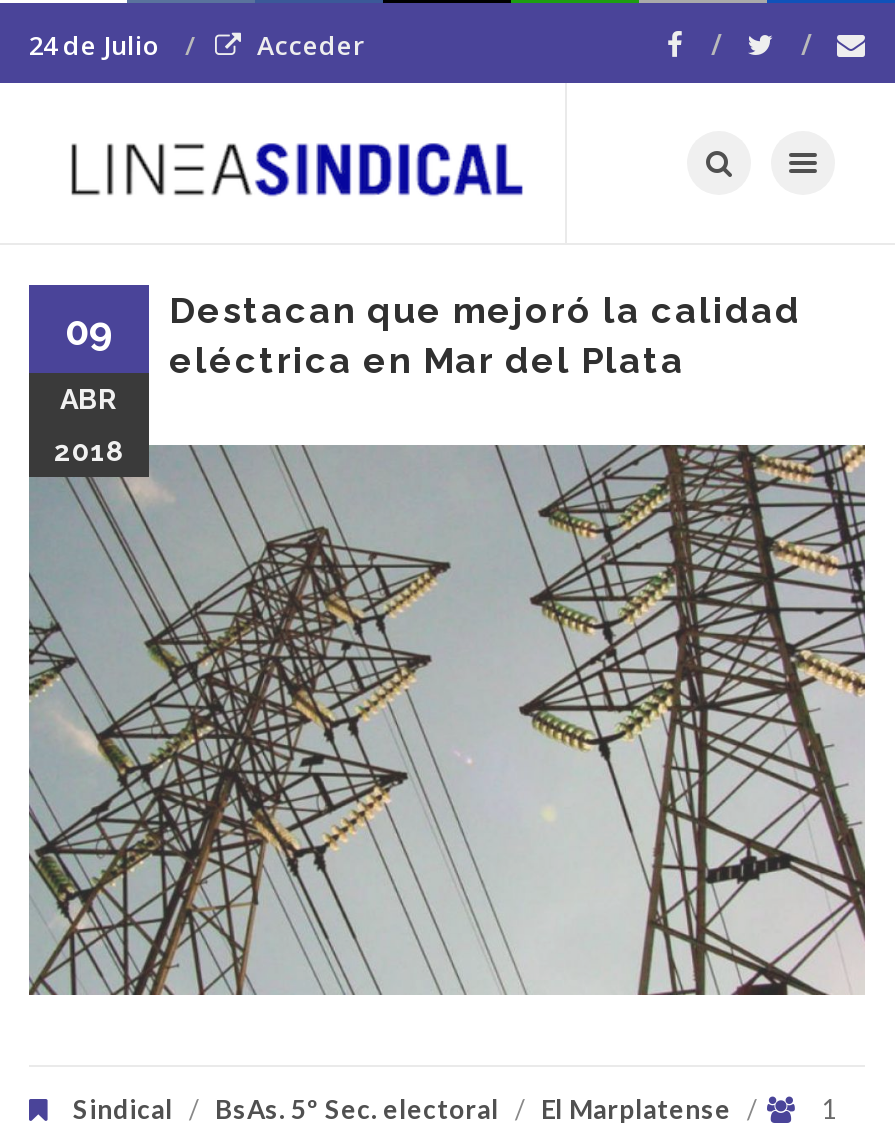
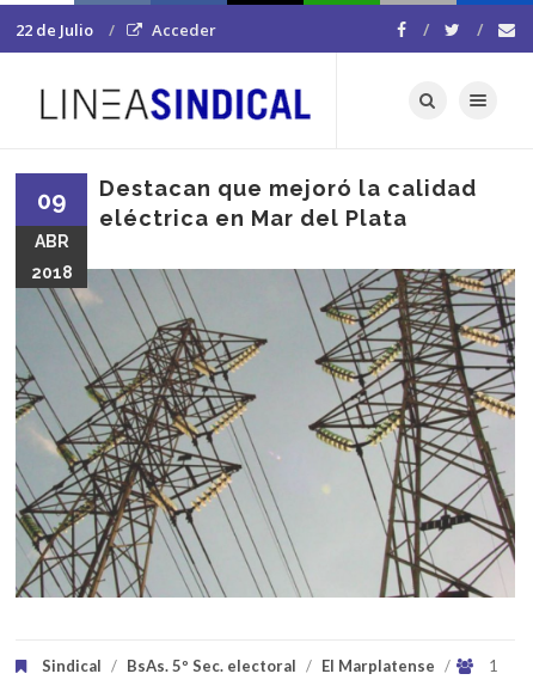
- 24 de Julio
+ 22 de Julio
